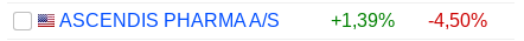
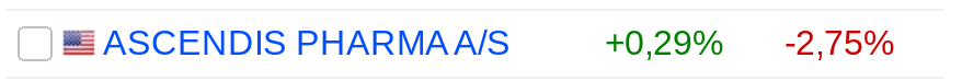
- +1,39%
+ +0,29%

- -4,50%
+ -2,75%
